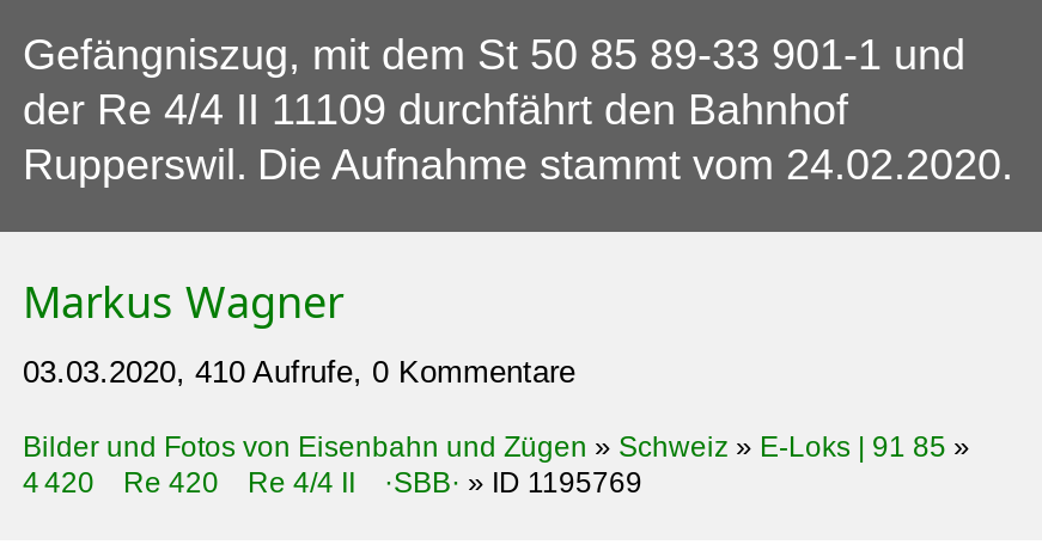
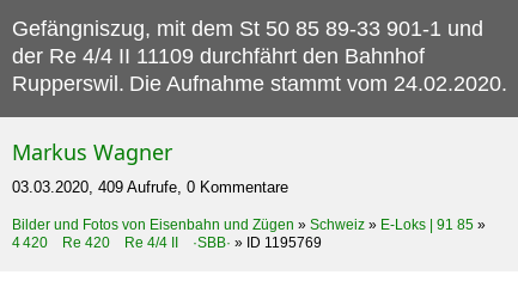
- 03.03.2020, 410 Aufrufe, 0 Kommentare
+ 03.03.2020, 409 Aufrufe, 0 Kommentare
